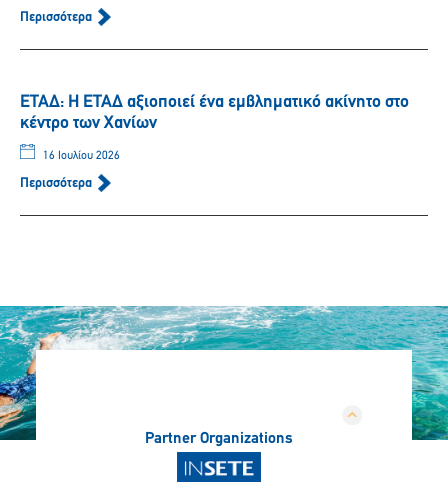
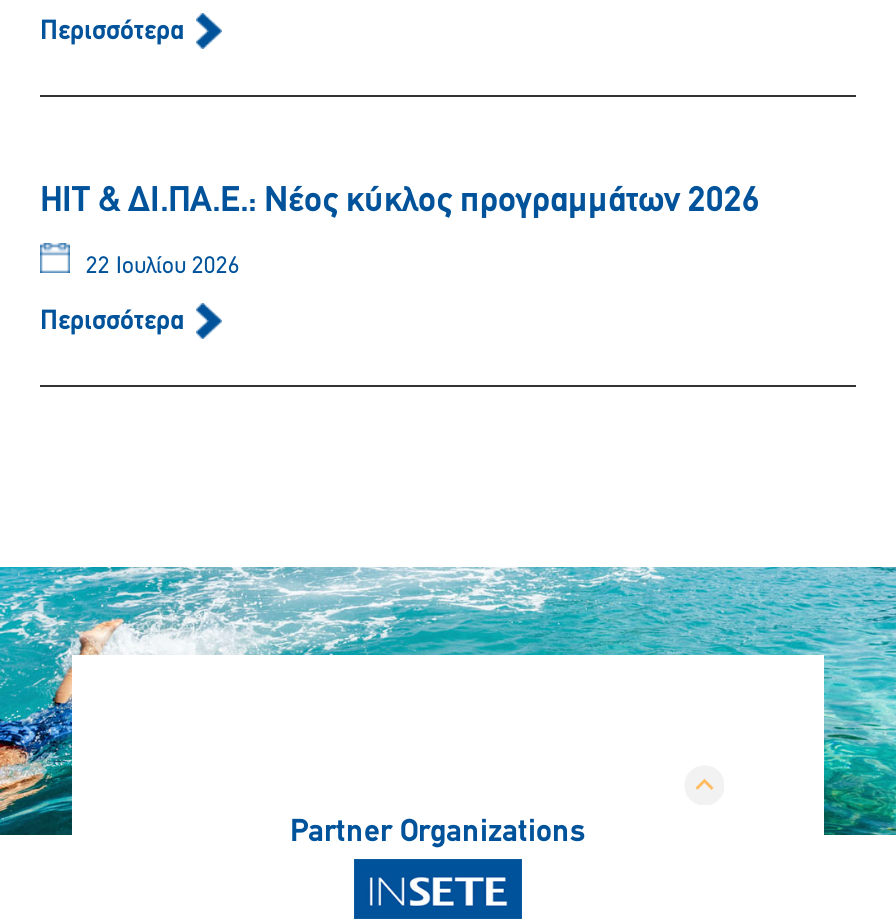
- ΕΤΑΔ: Η ΕΤΑΔ αξιοποιεί ένα εμβληματικό ακίνητο στο
- κέντρο των Χανίων
+ HIT & ΔΙ.ΠΑ.Ε.: Νέος κύκλος προγραμμάτων 2026

- 16 Ιουλίου 2026
+ 22 Ιουλίου 2026
